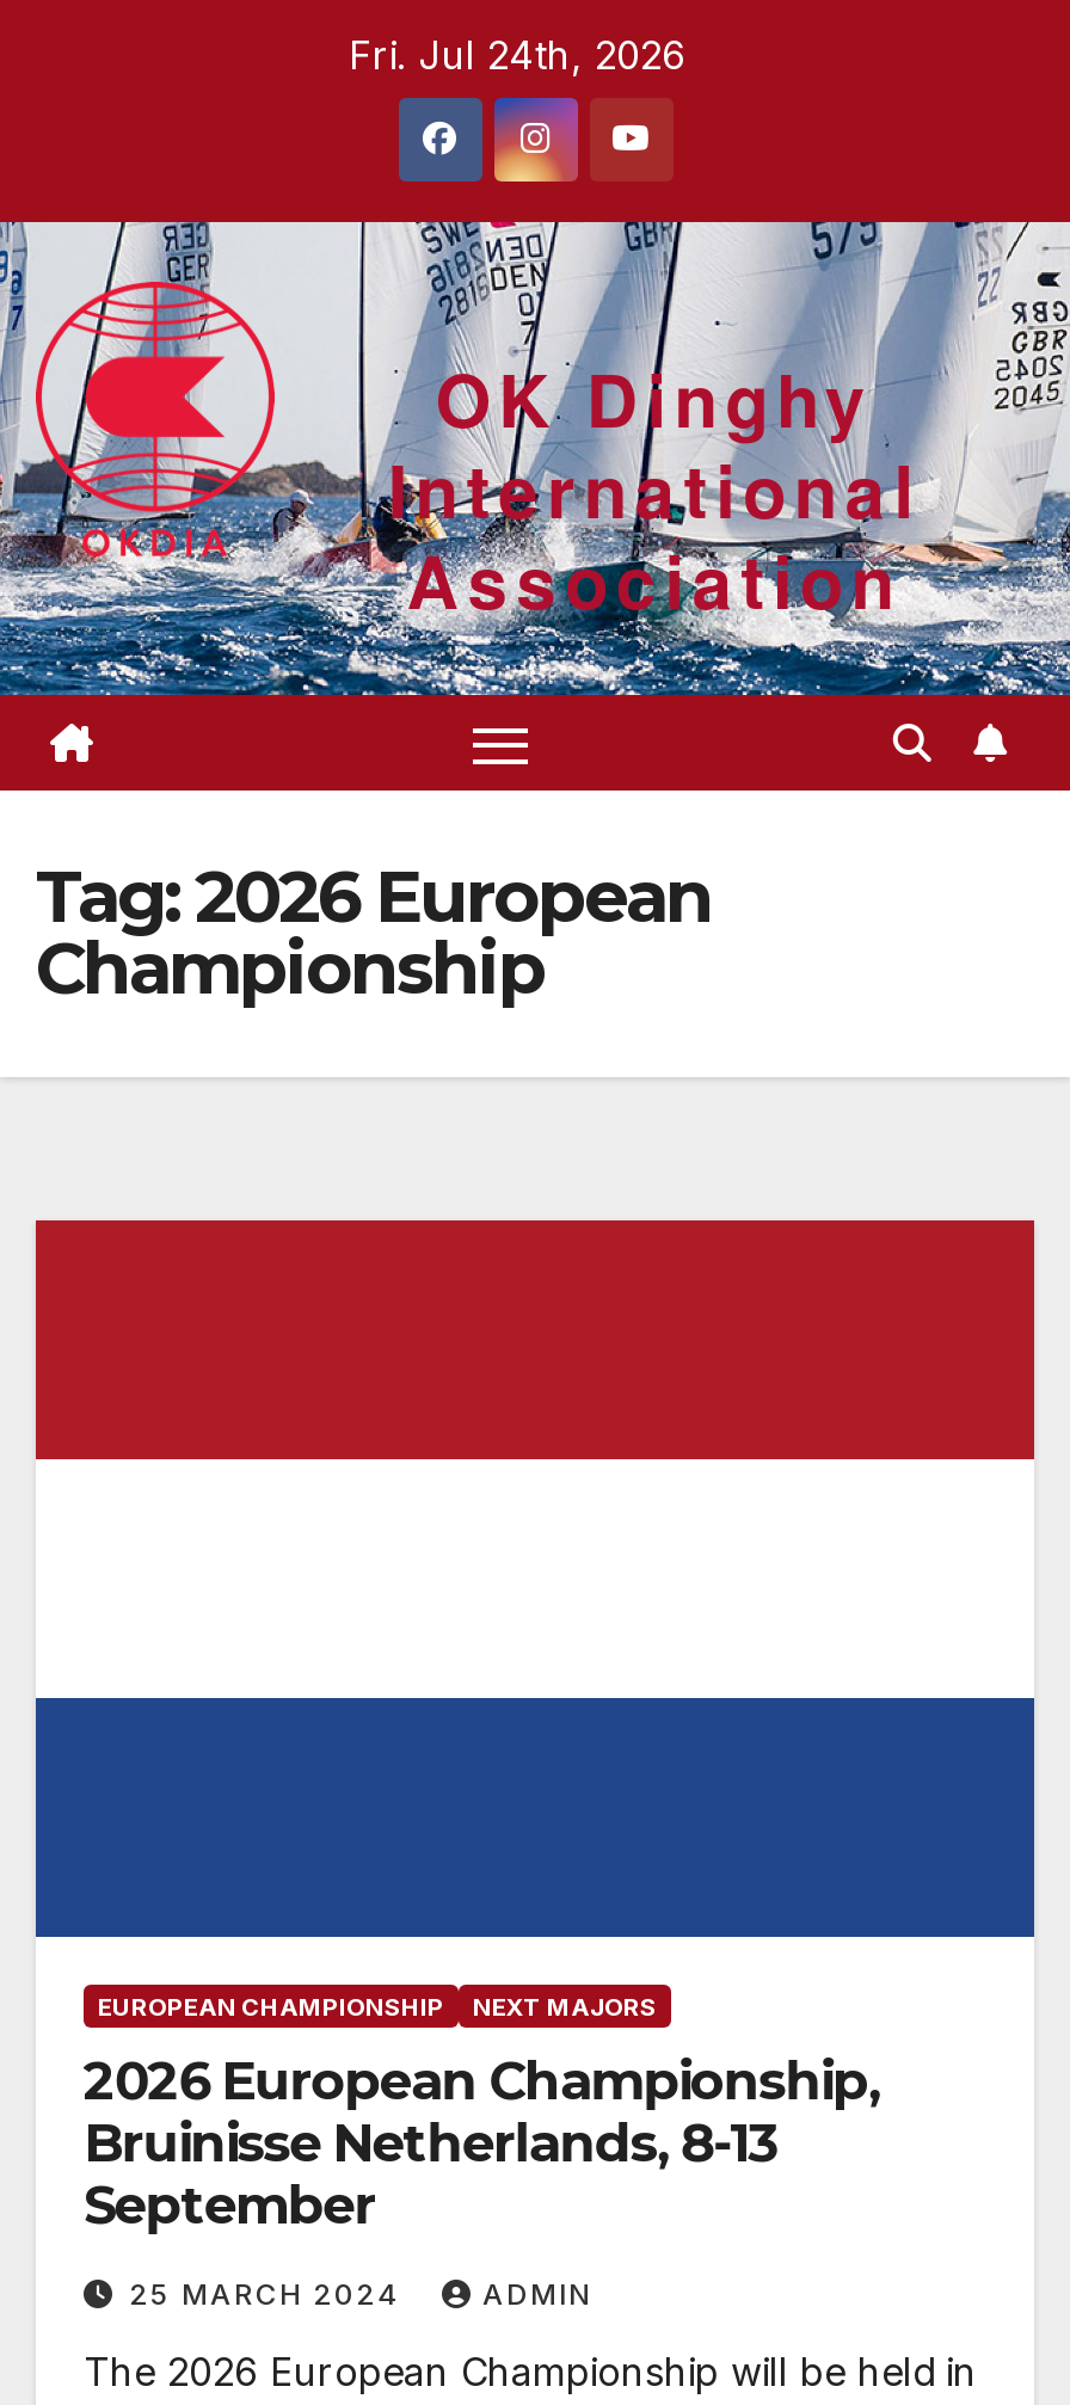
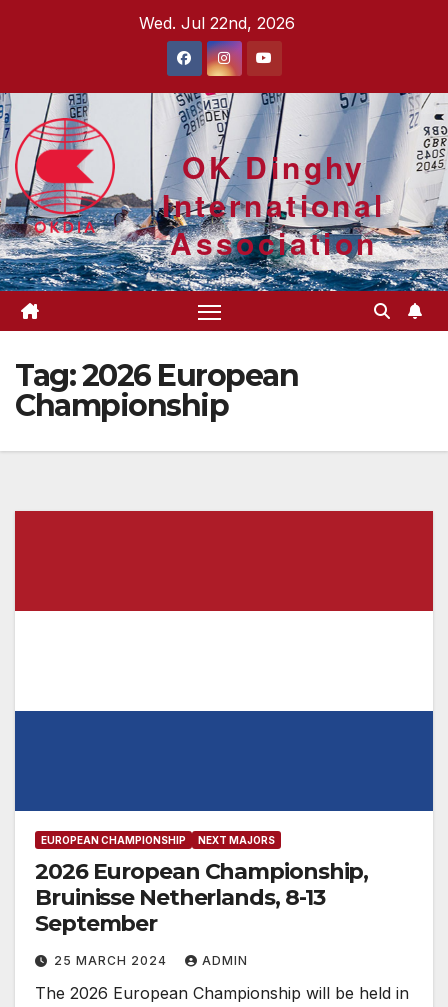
- Fri. Jul 24th, 2026
+ Wed. Jul 22nd, 2026
